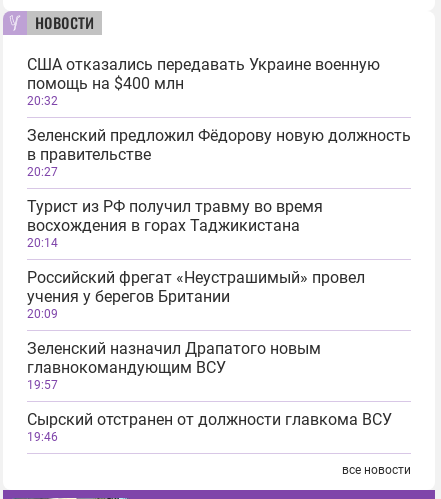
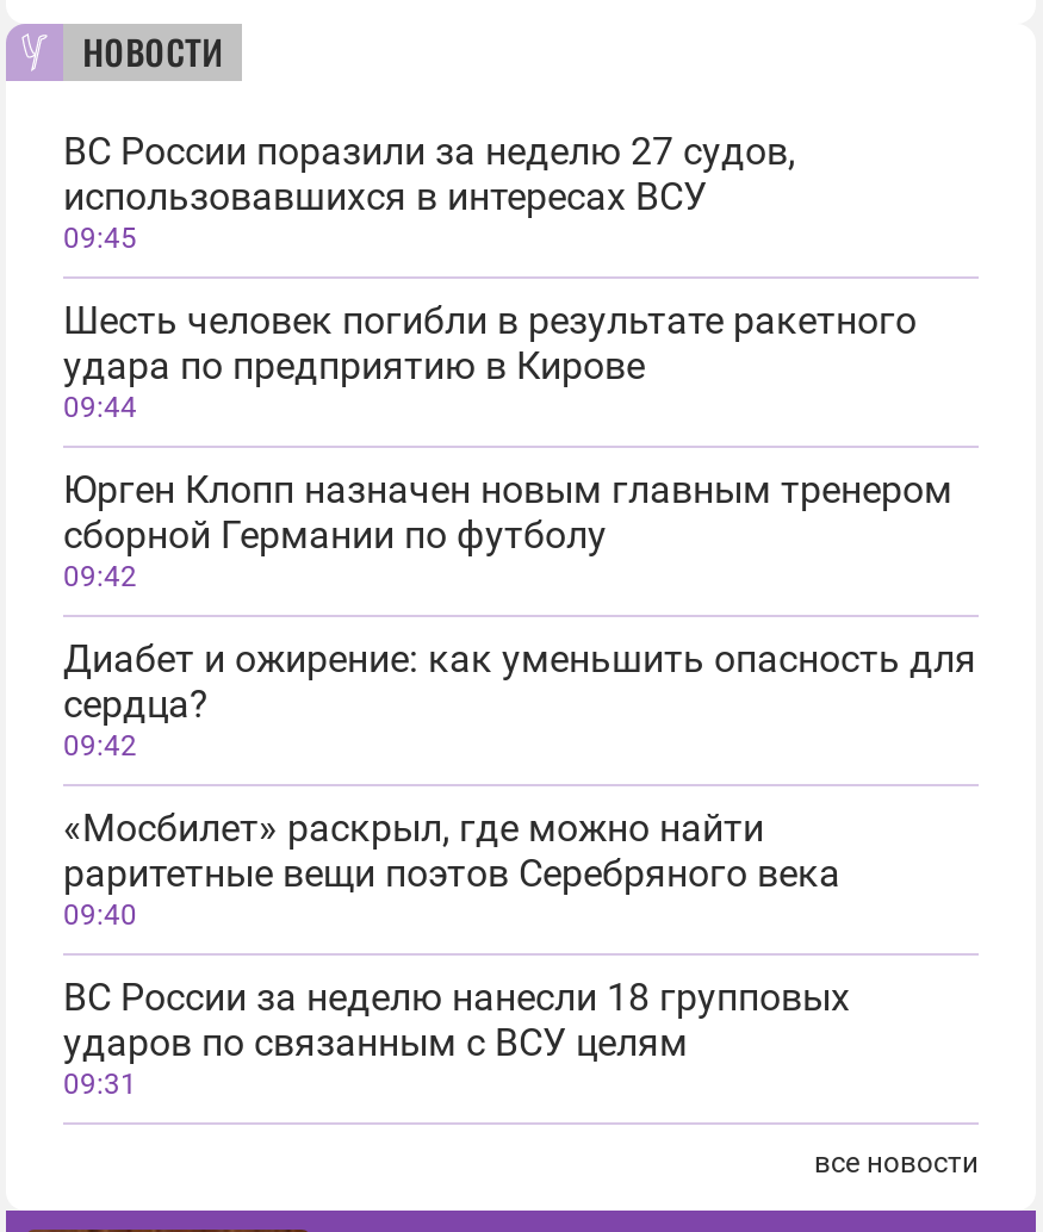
- США отказались передавать Украине военную
- помощь на $400 млн
- 20:32
+ ВС России поразили за неделю 27 судов,
+ использовавшихся в интересах ВСУ
+ 09:45

- Зеленский предложил Фёдорову новую должность
- в правительстве
- 20:27
+ Шесть человек погибли в результате ракетного
+ удара по предприятию в Кирове
+ 09:44

- Турист из РФ получил травму во время
- восхождения в горах Таджикистана
- 20:14
+ Юрген Клопп назначен новым главным тренером
+ сборной Германии по футболу
+ 09:42

- Российский фрегат «Неустрашимый» провел
- учения у берегов Британии
- 20:09
+ Диабет и ожирение: как уменьшить опасность для
+ сердца?
+ 09:42

- Зеленский назначил Драпатого новым
- главнокомандующим ВСУ
- 19:57
+ «Мосбилет» раскрыл, где можно найти
+ раритетные вещи поэтов Серебряного века
+ 09:40

- Сырский отстранен от должности главкома ВСУ
- 19:46
+ ВС России за неделю нанесли 18 групповых
+ ударов по связанным с ВСУ целям
+ 09:31
